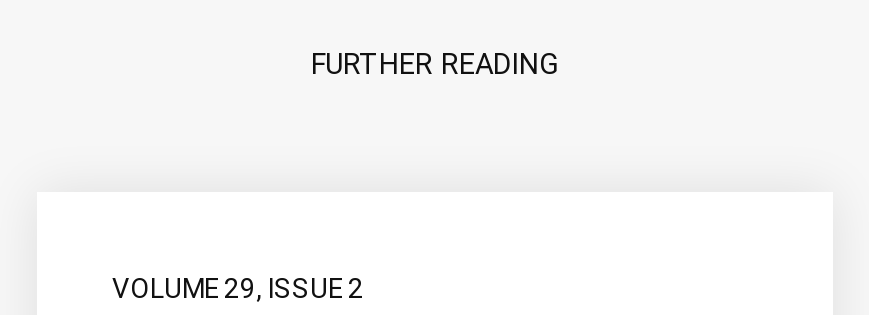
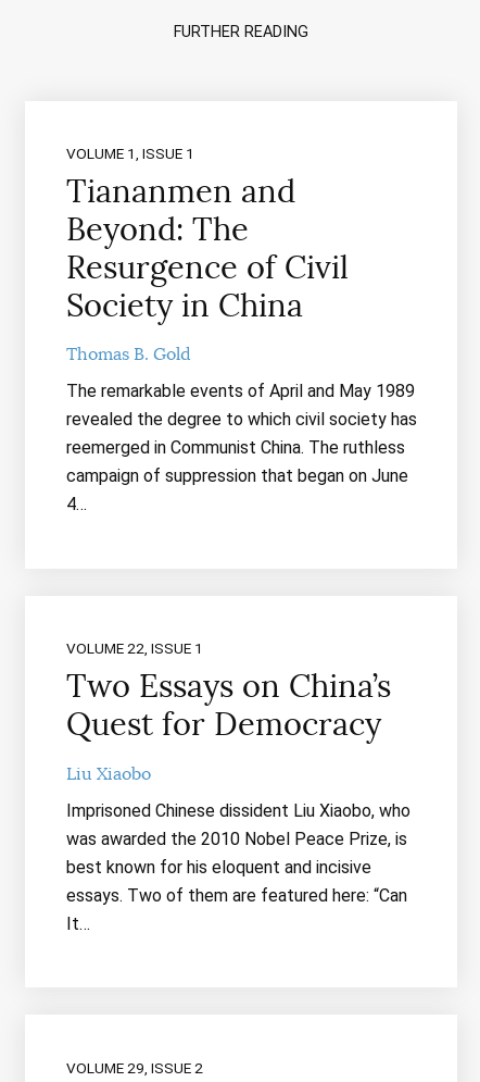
+ VOLUME 1, ISSUE 1
+ Tiananmen and
+ Beyond: The
+ Resurgence of Civil
+ Society in China
+ Thomas B. Gold
+ The remarkable events of April and May 1989
+ revealed the degree to which civil society has
+ reemerged in Communist China. The ruthless
+ campaign of suppression that began on June
+ 4…

+ VOLUME 22, ISSUE 1
+ Two Essays on China’s
+ Quest for Democracy
+ Liu Xiaobo
+ Imprisoned Chinese dissident Liu Xiaobo, who
+ was awarded the 2010 Nobel Peace Prize, is
+ best known for his eloquent and incisive
+ essays. Two of them are featured here: “Can
+ It…
